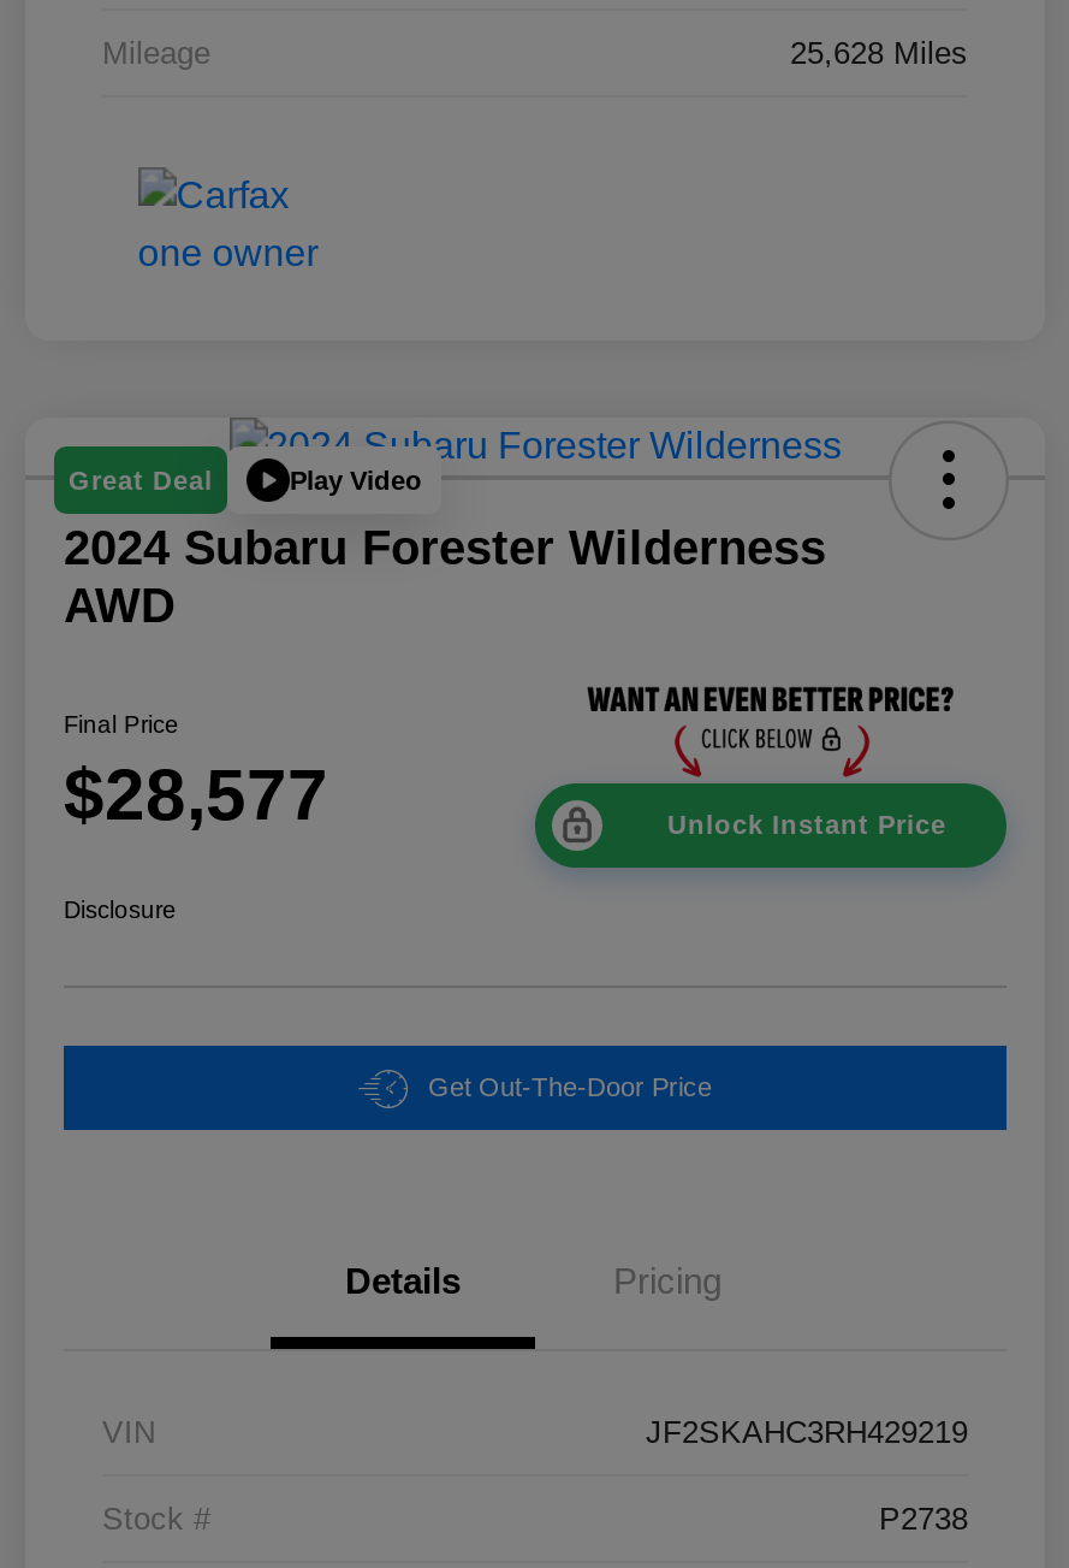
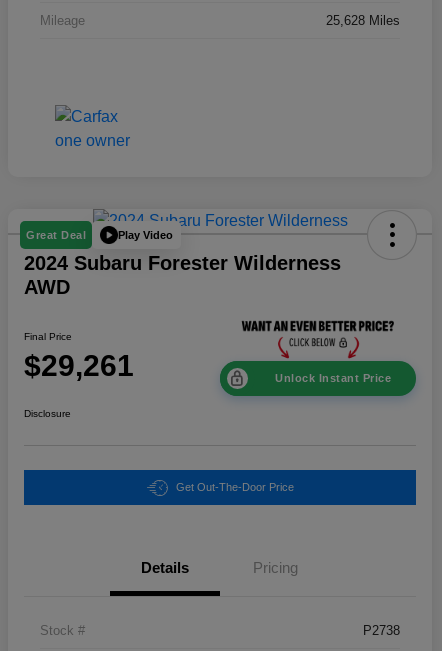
moved down: Great Deal | Play Video | 2024 Subaru Forester Wilderness | AWD | Final Price

- $28,577
+ $29,261

moved down: Unlock Instant Price | Disclosure | Get Out-The-Door Price | Details | Pricing

- VIN
- JF2SKAHC3RH429219
